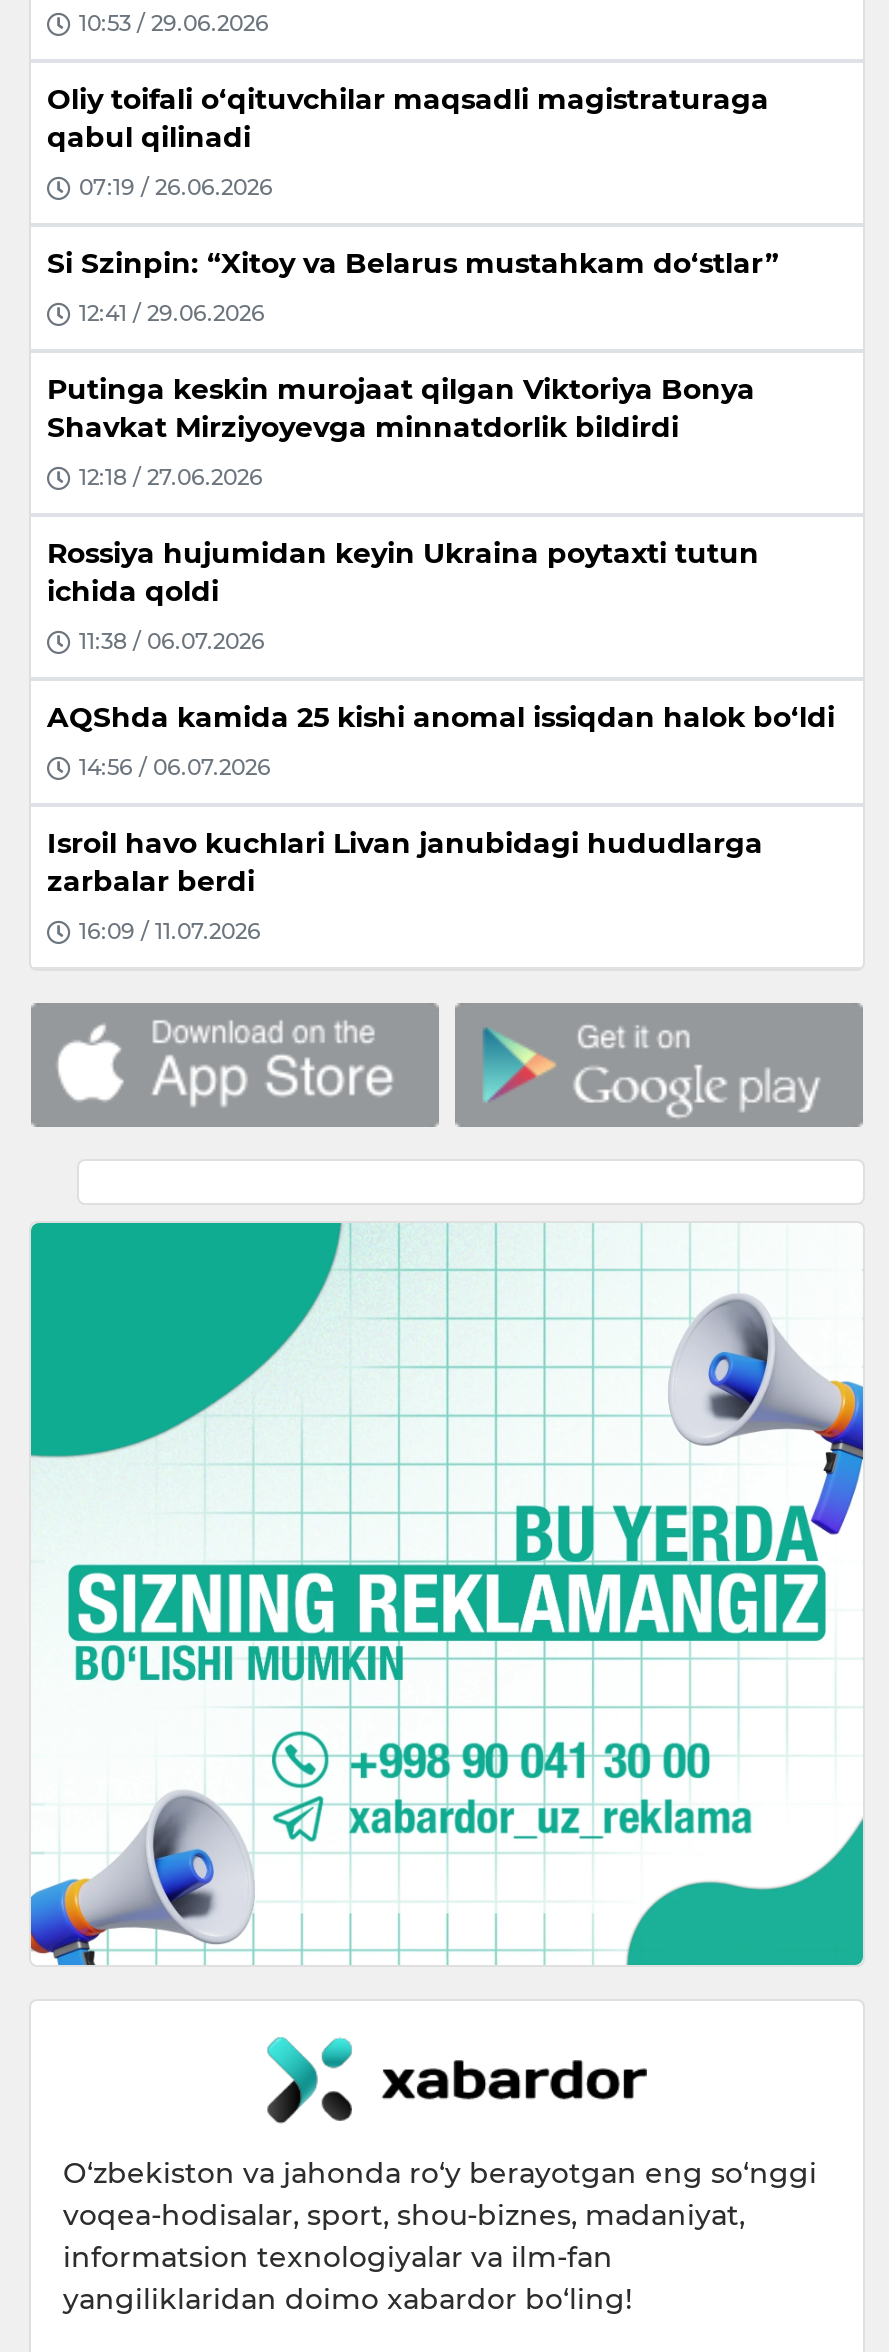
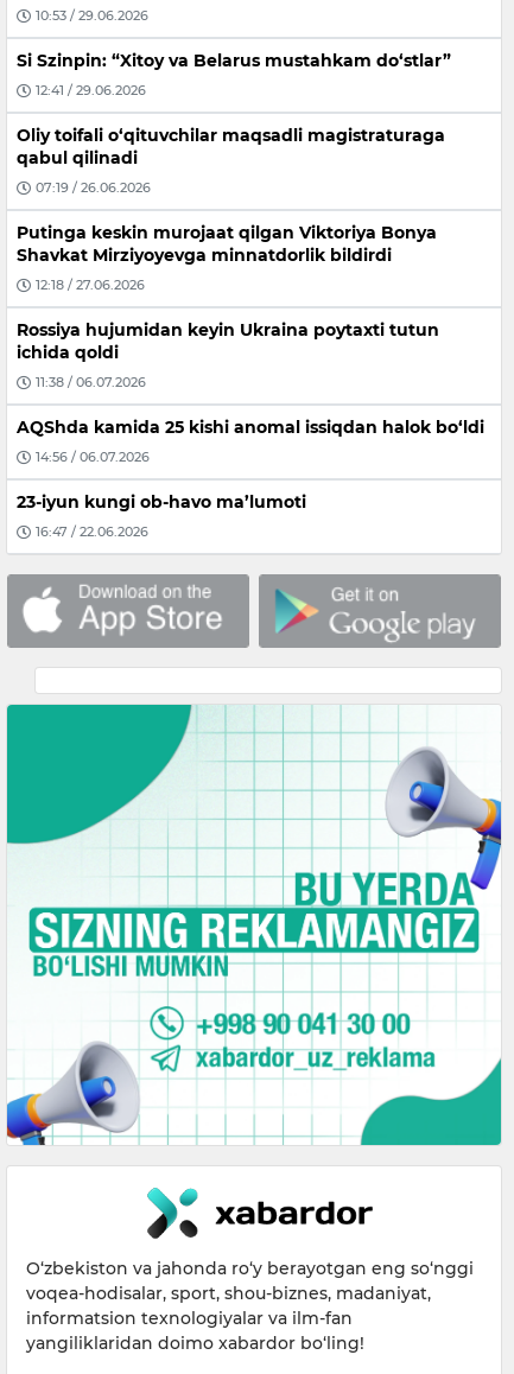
moved down: Oliy toifali o‘qituvchilar maqsadli magistraturaga | qabul qilinadi | 07:19 / 26.06.2026

moved up: Si Szinpin: “Xitoy va Belarus mustahkam do‘stlar” | 12:41 / 29.06.2026

- Isroil havo kuchlari Livan janubidagi hududlarga
- zarbalar berdi
+ 23-iyun kungi ob-havo ma’lumoti

- 16:09 / 11.07.2026
+ 16:47 / 22.06.2026
